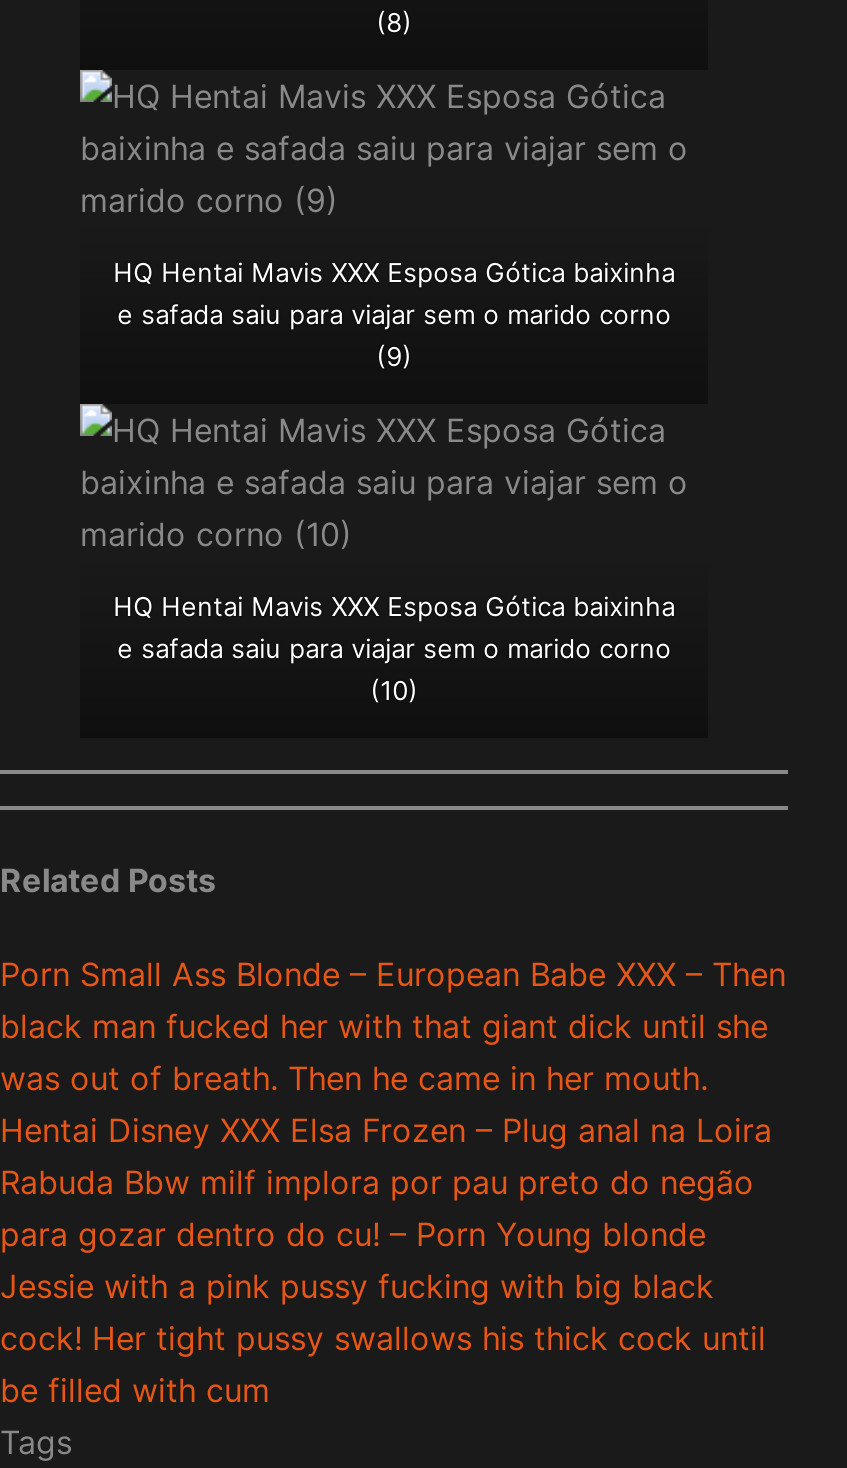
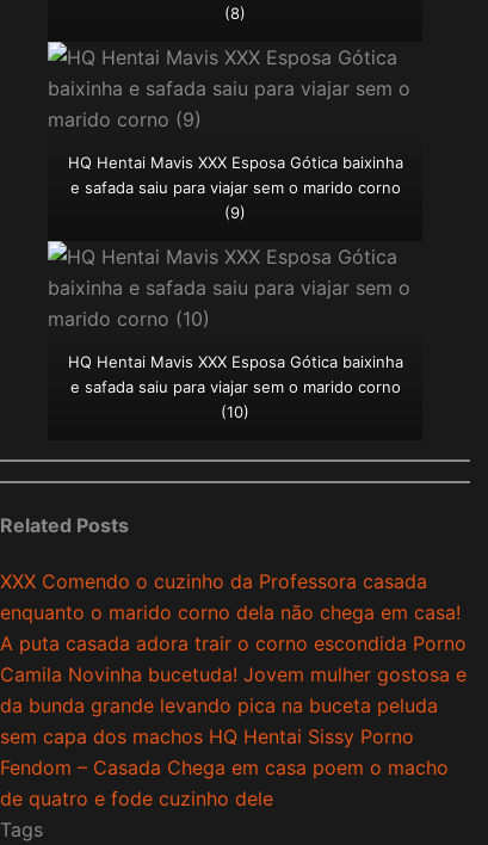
- Porn Small Ass Blonde – European Babe XXX – Then
- black man fucked her with that giant dick until she
- was out of breath. Then he came in her mouth.
- Hentai Disney XXX Elsa Frozen – Plug anal na Loira
- Rabuda Bbw milf implora por pau preto do negão
- para gozar dentro do cu! – Porn Young blonde
- Jessie with a pink pussy fucking with big black
- cock! Her tight pussy swallows his thick cock until
- be filled with cum
+ XXX Comendo o cuzinho da Professora casada
+ enquanto o marido corno dela não chega em casa!
+ A puta casada adora trair o corno escondida Porno
+ Camila Novinha bucetuda! Jovem mulher gostosa e
+ da bunda grande levando pica na buceta peluda
+ sem capa dos machos HQ Hentai Sissy Porno
+ Fendom – Casada Chega em casa poem o macho
+ de quatro e fode cuzinho dele
